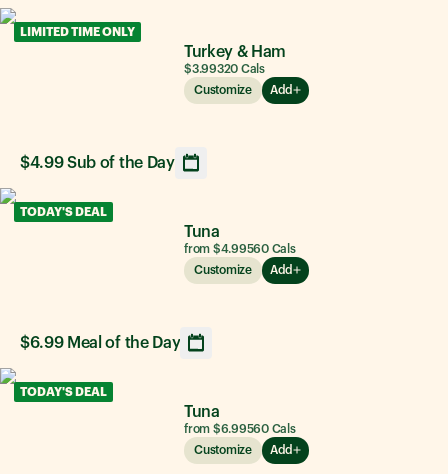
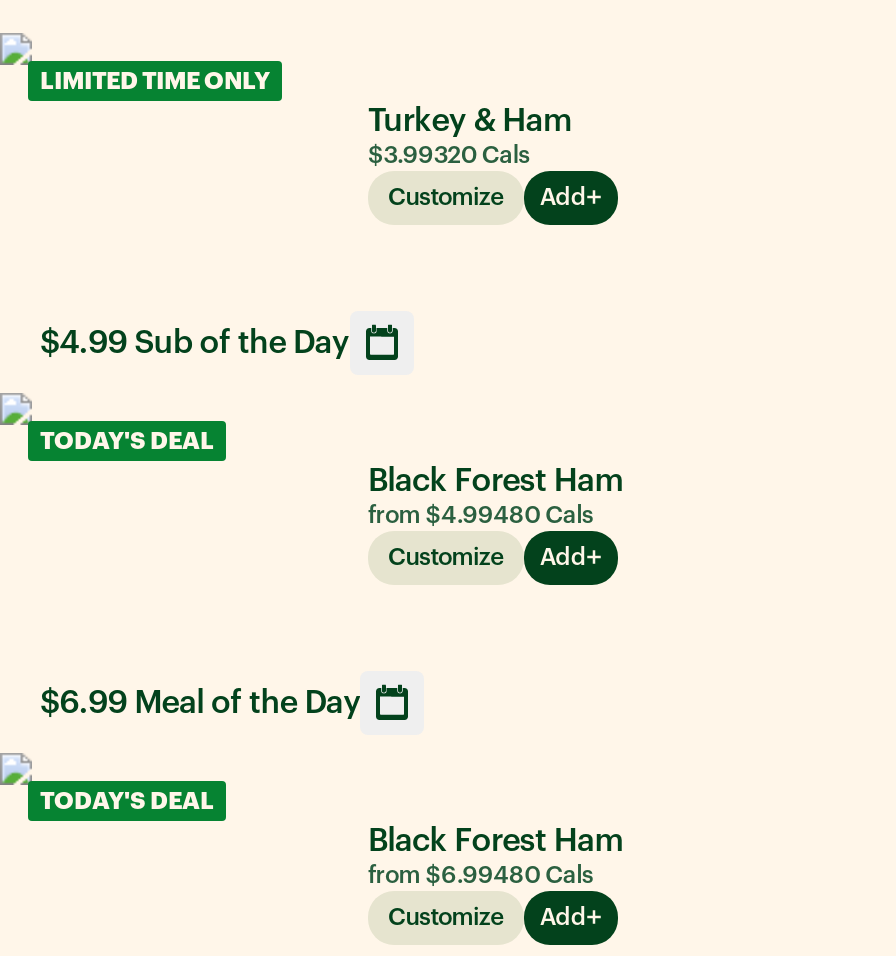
- Tuna
- from $4.99560 Cals
+ Black Forest Ham
+ from $4.99480 Cals

- Tuna
- from $6.99560 Cals
+ Black Forest Ham
+ from $6.99480 Cals
